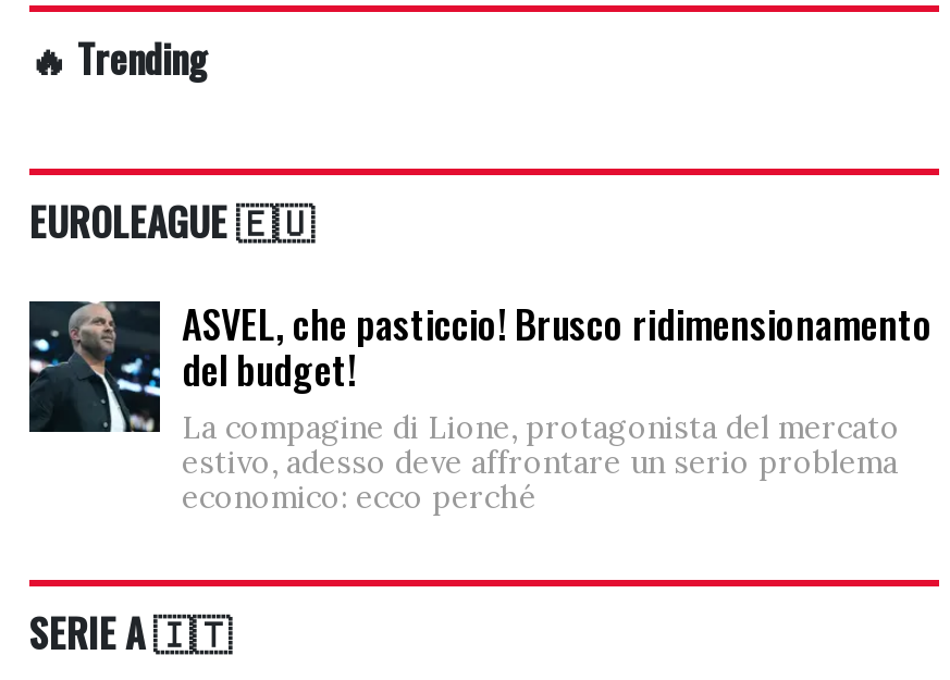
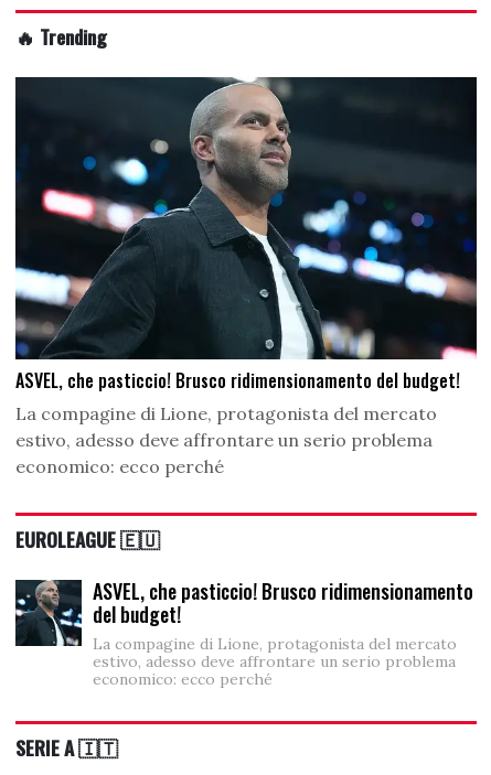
+ [image]
+ ASVEL, che pasticcio! Brusco ridimensionamento del budget!
+ La compagine di Lione, protagonista del mercato
+ estivo, adesso deve affrontare un serio problema
+ economico: ecco perché
